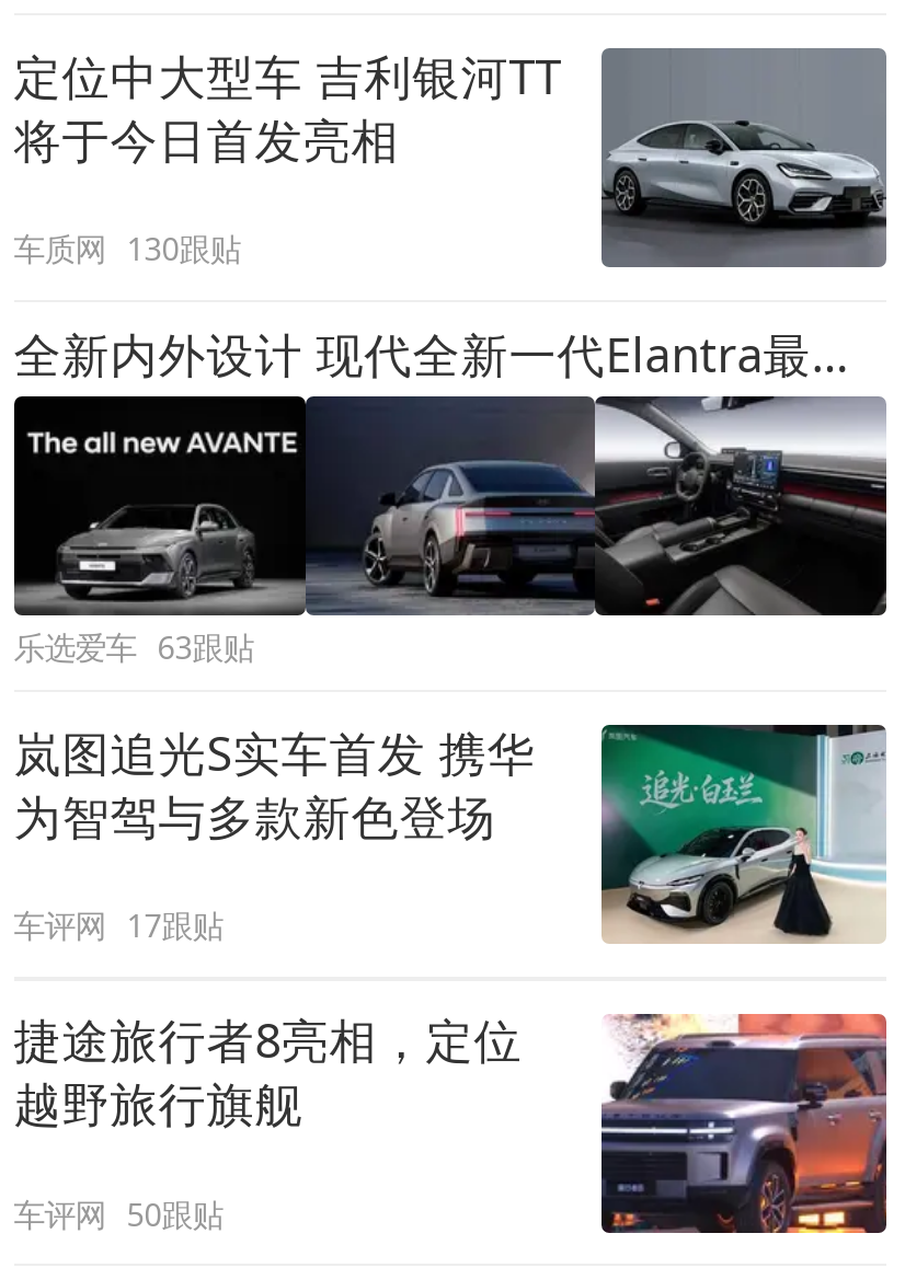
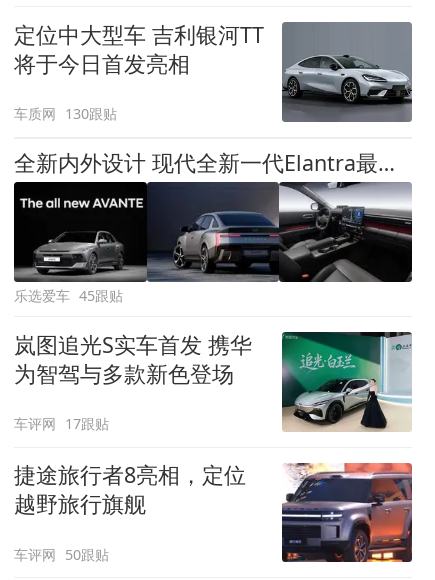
- 乐选爱车 63跟贴
+ 乐选爱车 45跟贴
